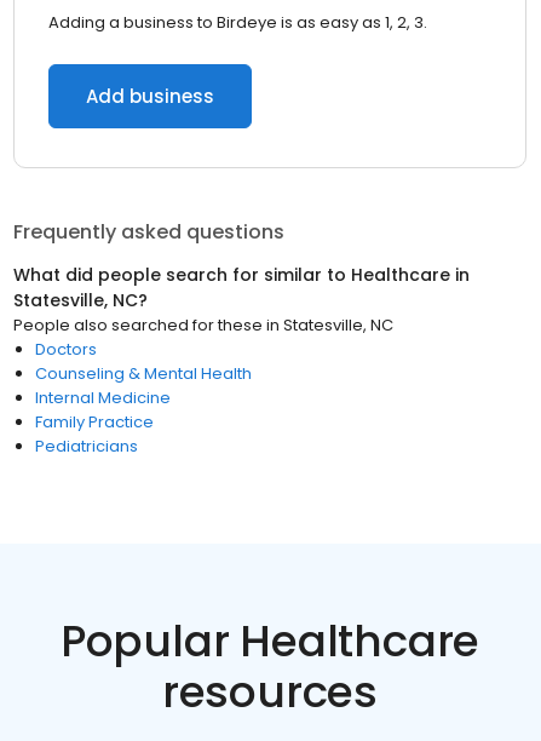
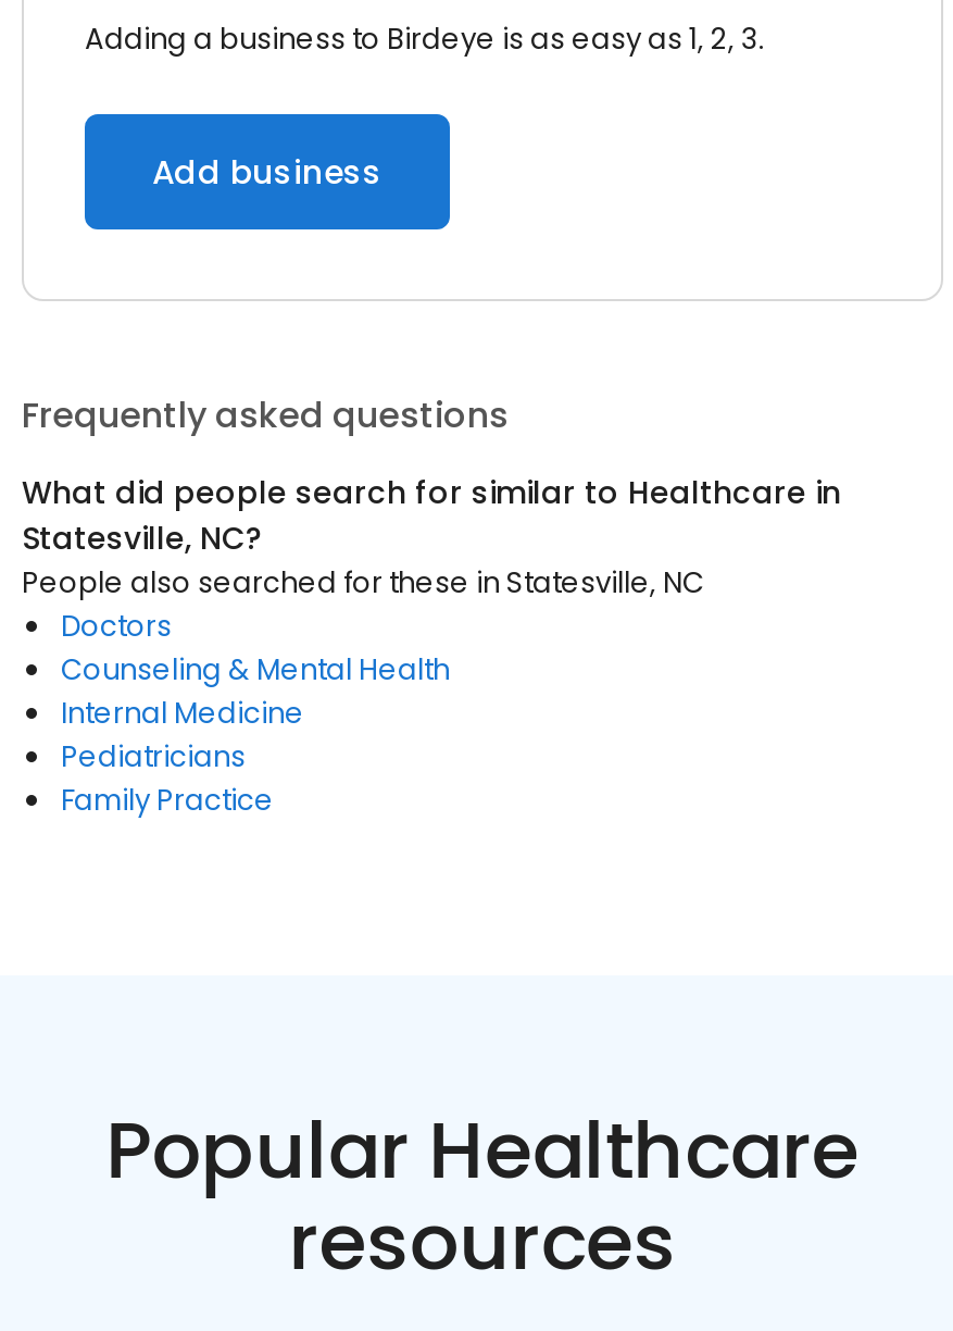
moved down: Family Practice

moved up: Pediatricians
